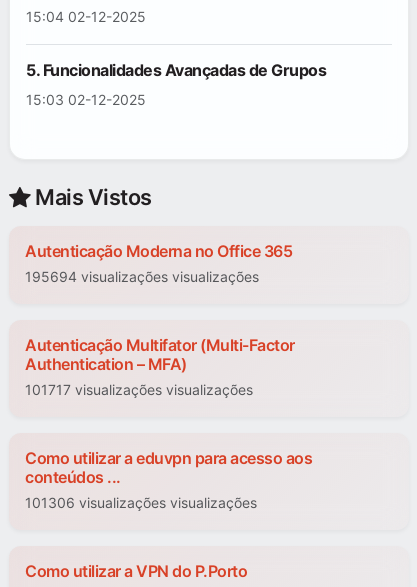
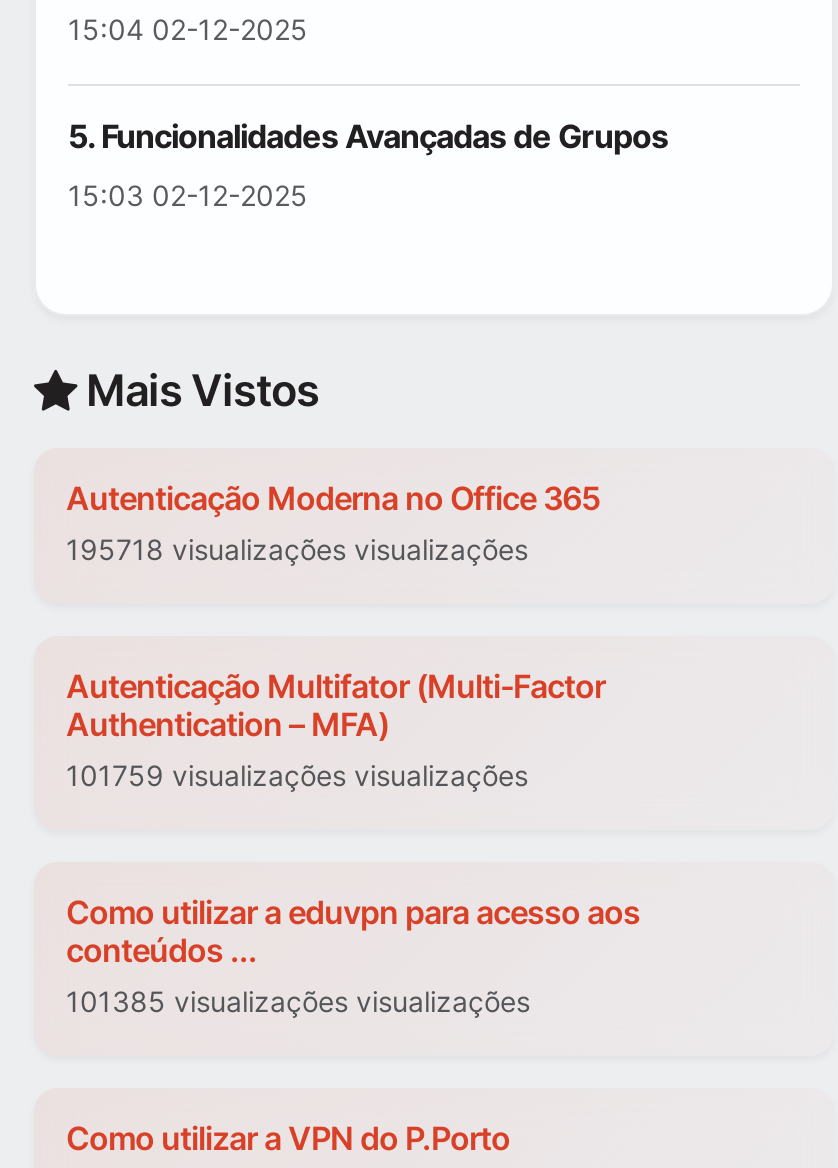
- 195694 visualizações visualizações
+ 195718 visualizações visualizações

- 101717 visualizações visualizações
+ 101759 visualizações visualizações

- 101306 visualizações visualizações
+ 101385 visualizações visualizações
